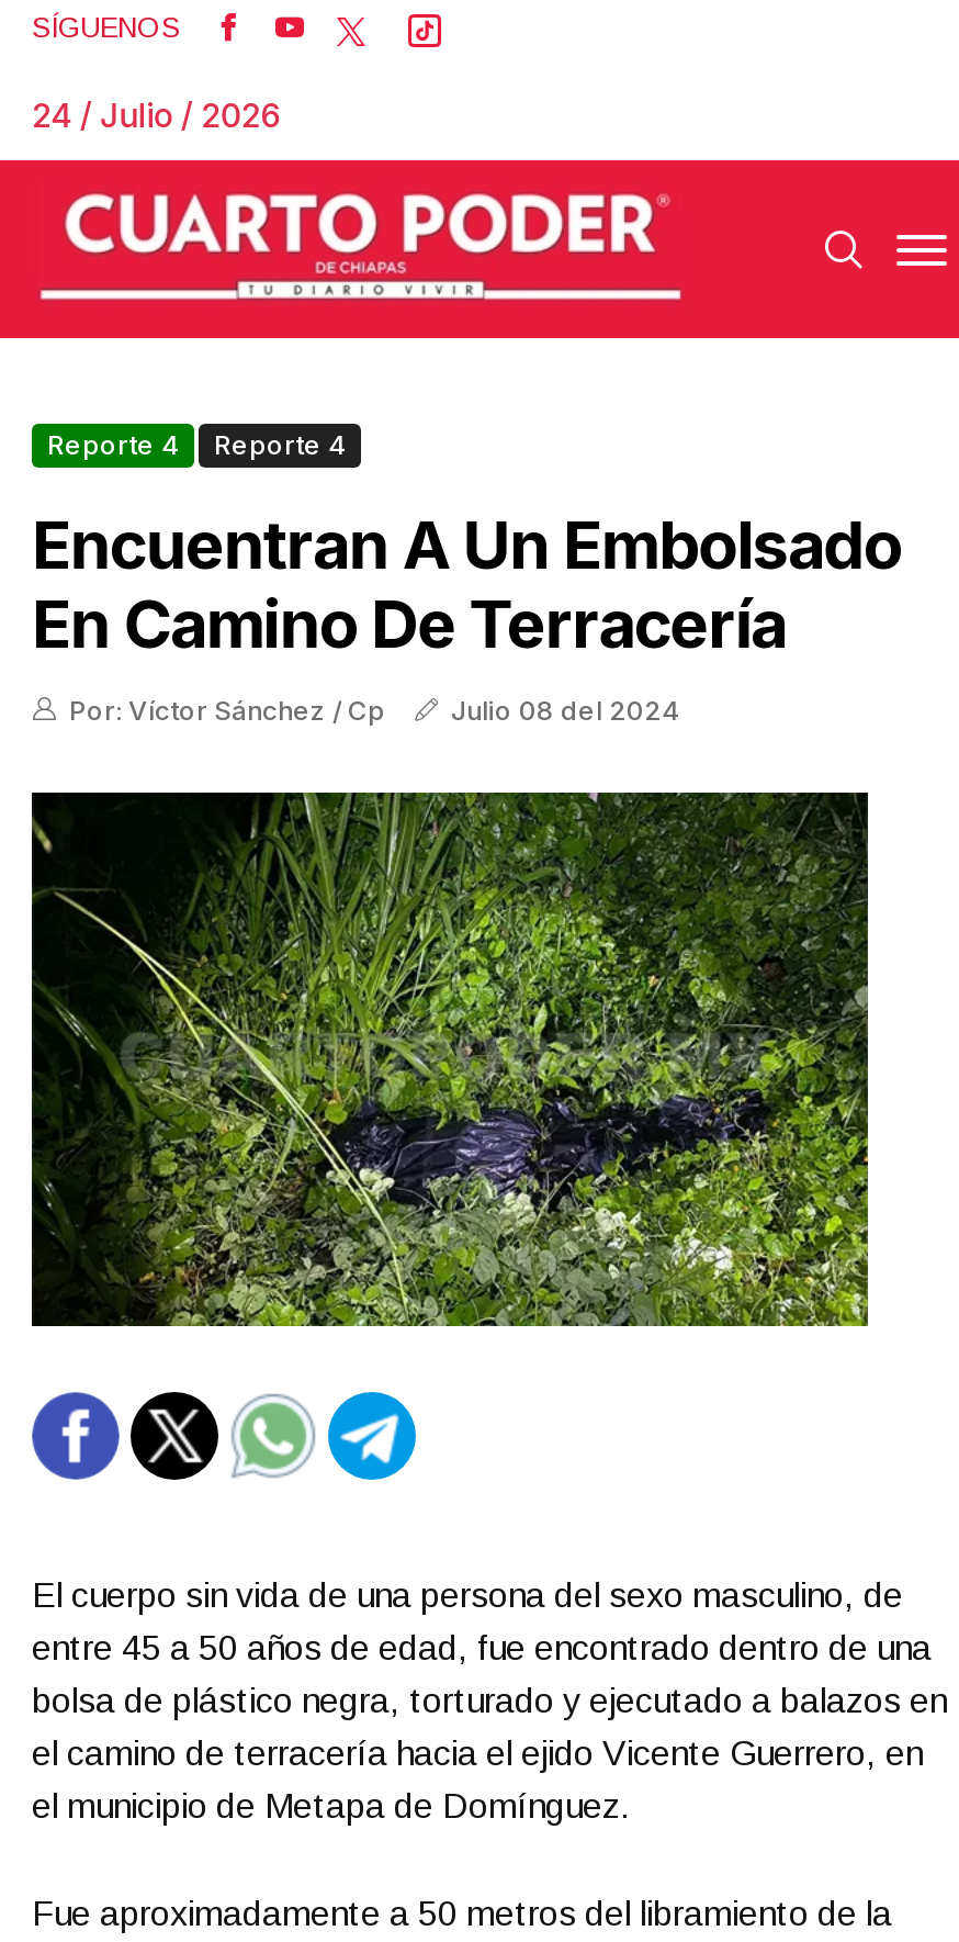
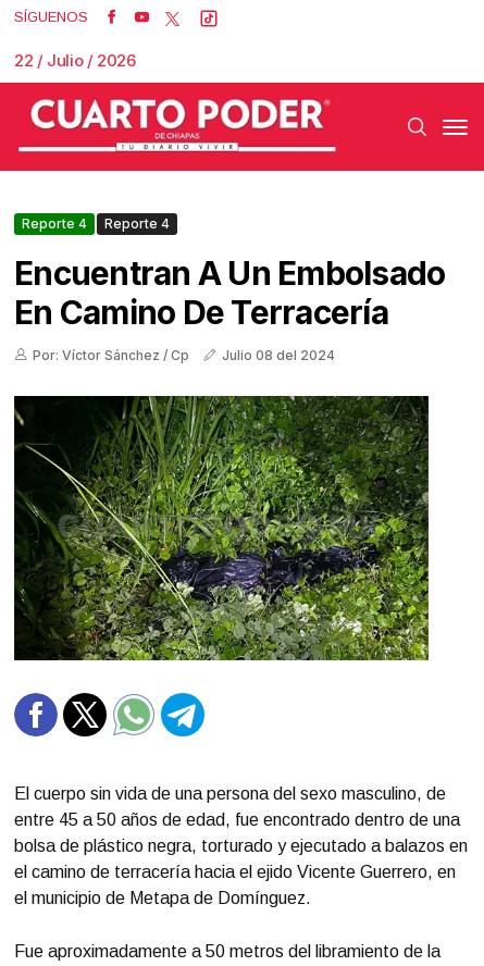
- 24 / Julio / 2026
+ 22 / Julio / 2026
